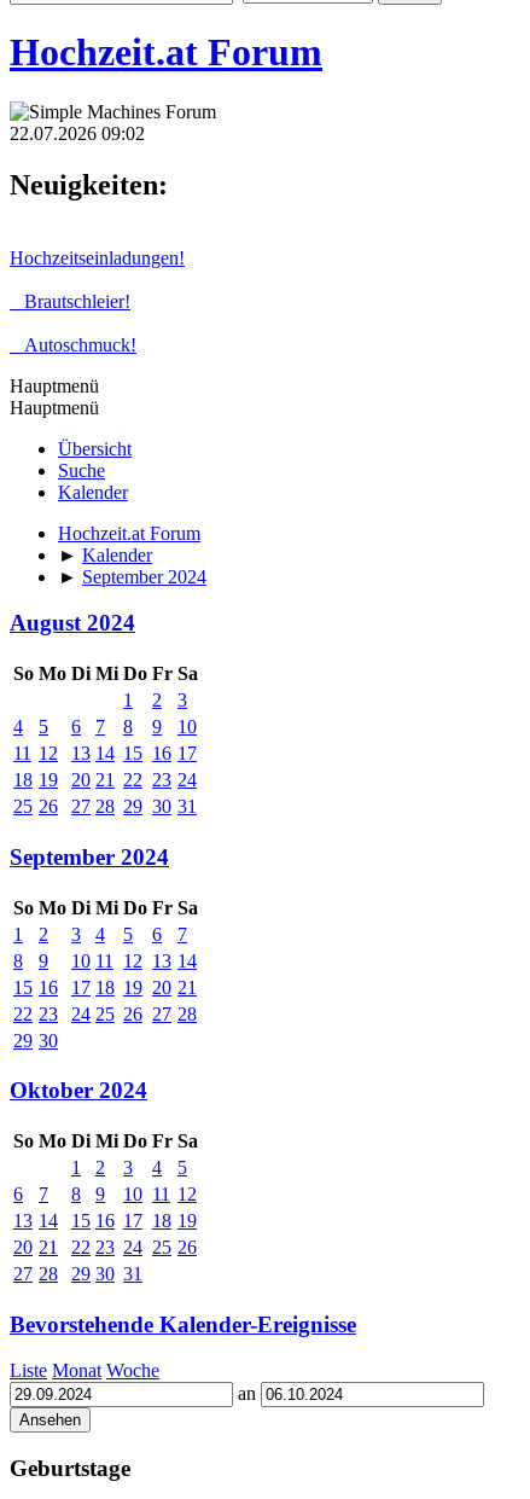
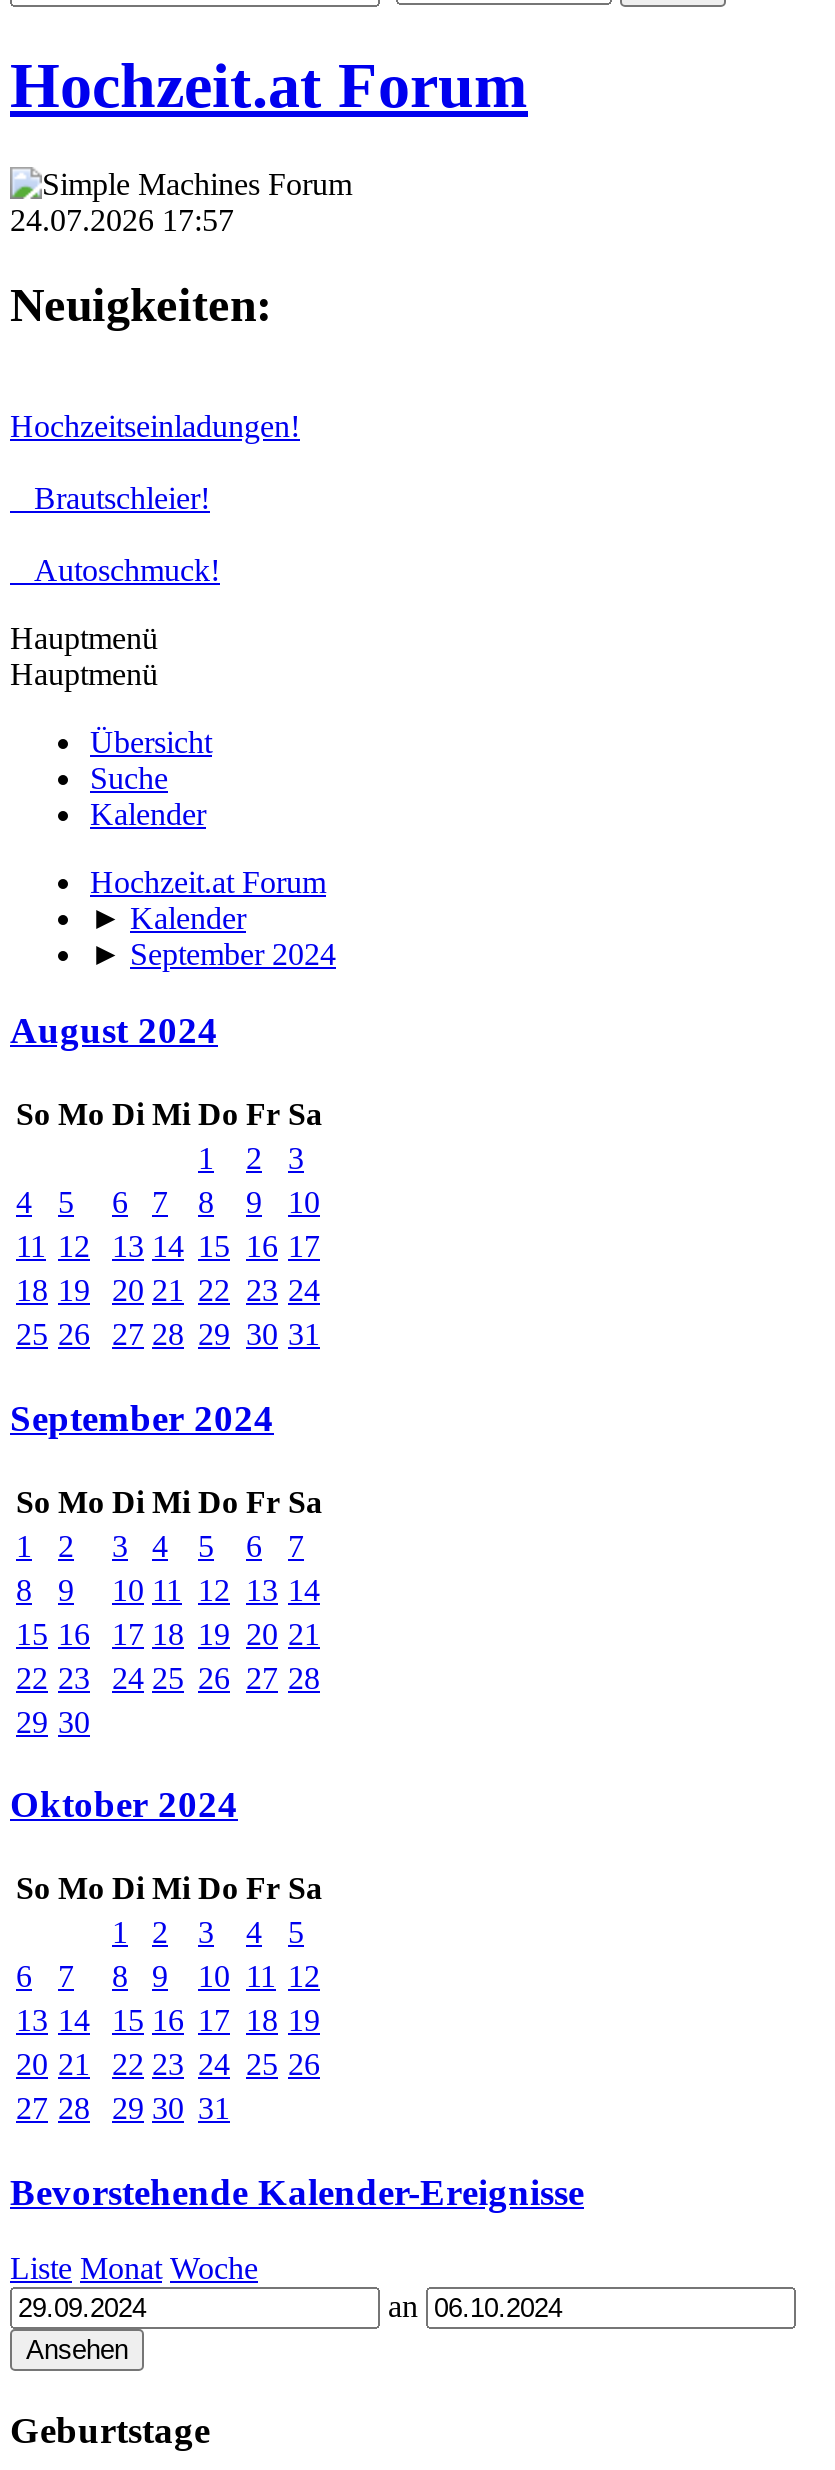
- 22.07.2026 09:02
+ 24.07.2026 17:57
